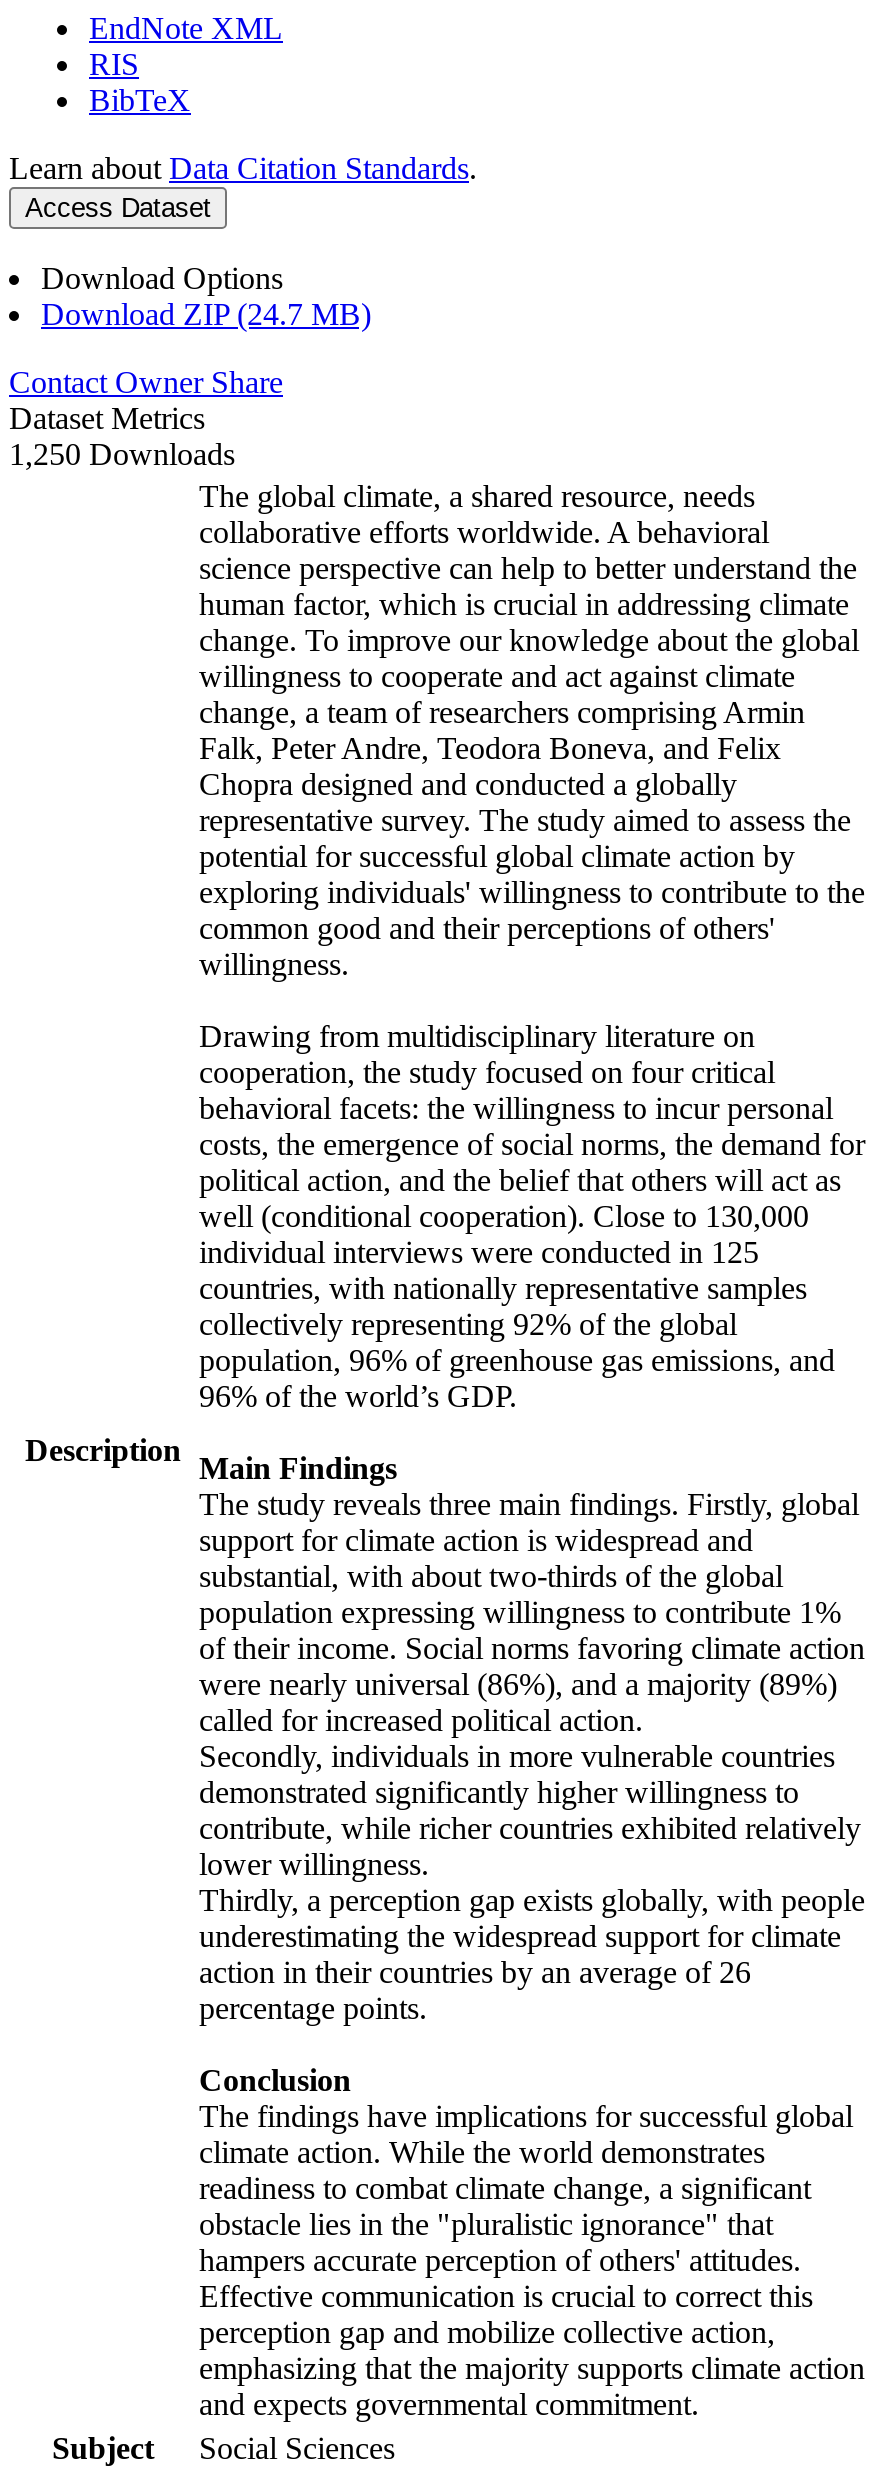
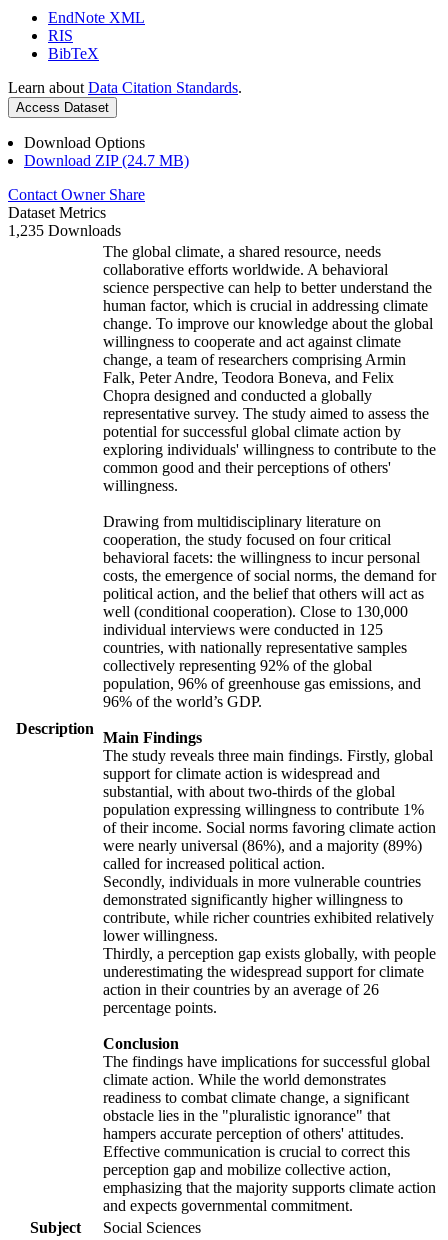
- 1,250 Downloads
+ 1,235 Downloads
